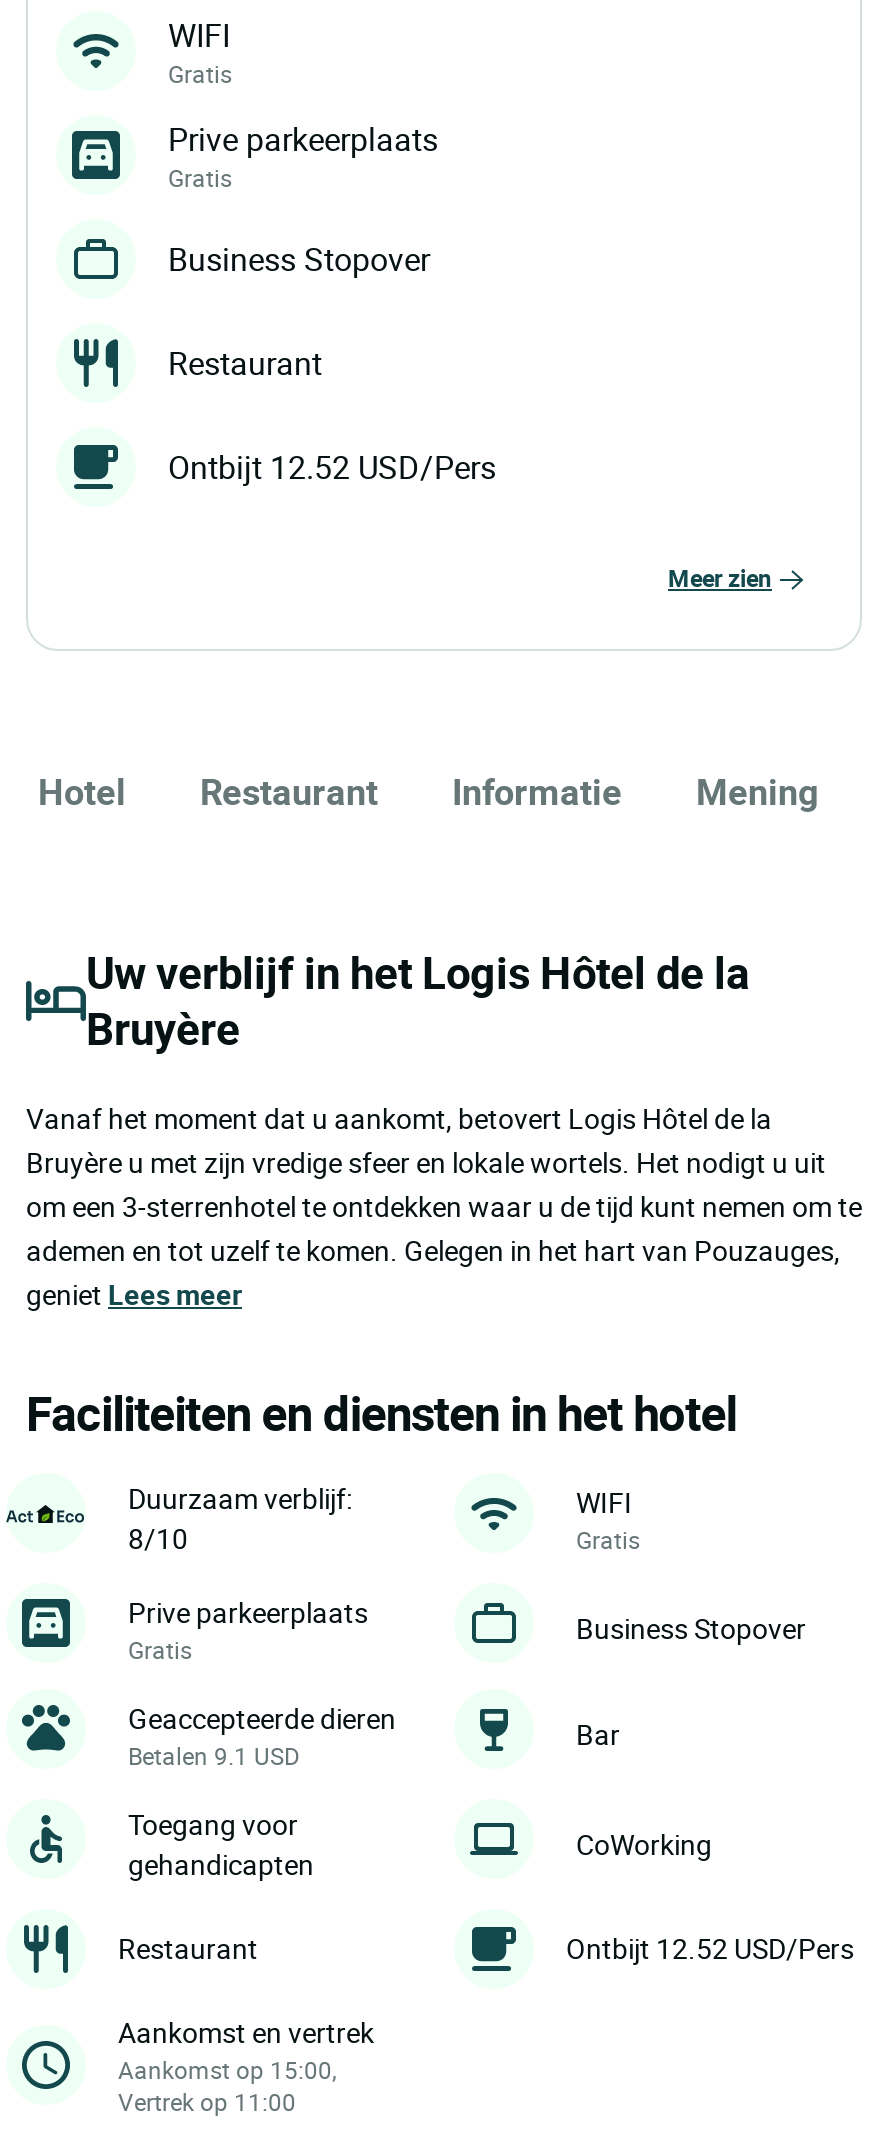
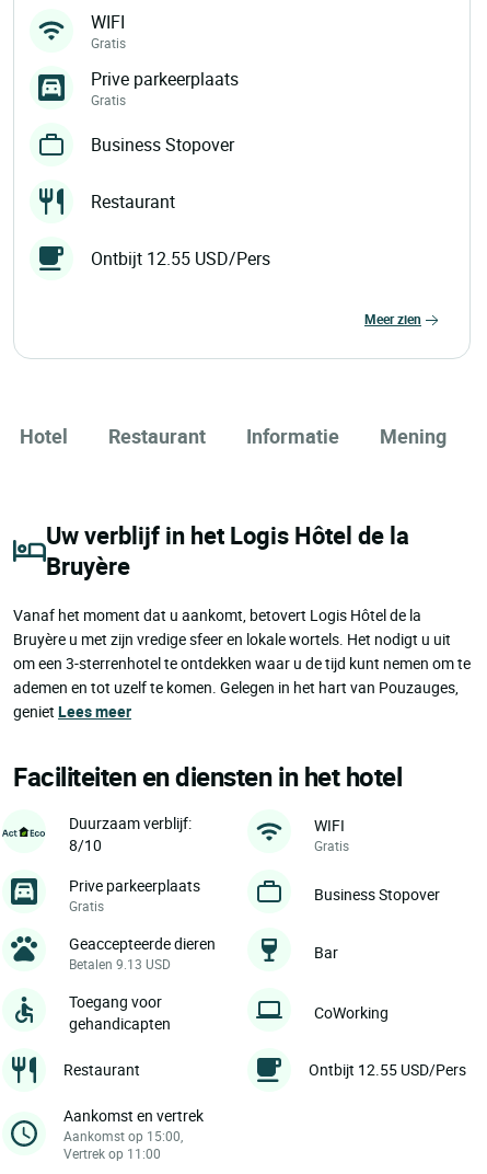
- Ontbijt 12.52 USD/Pers
+ Ontbijt 12.55 USD/Pers

- Betalen 9.1 USD
+ Betalen 9.13 USD

- Ontbijt 12.52 USD/Pers
+ Ontbijt 12.55 USD/Pers
